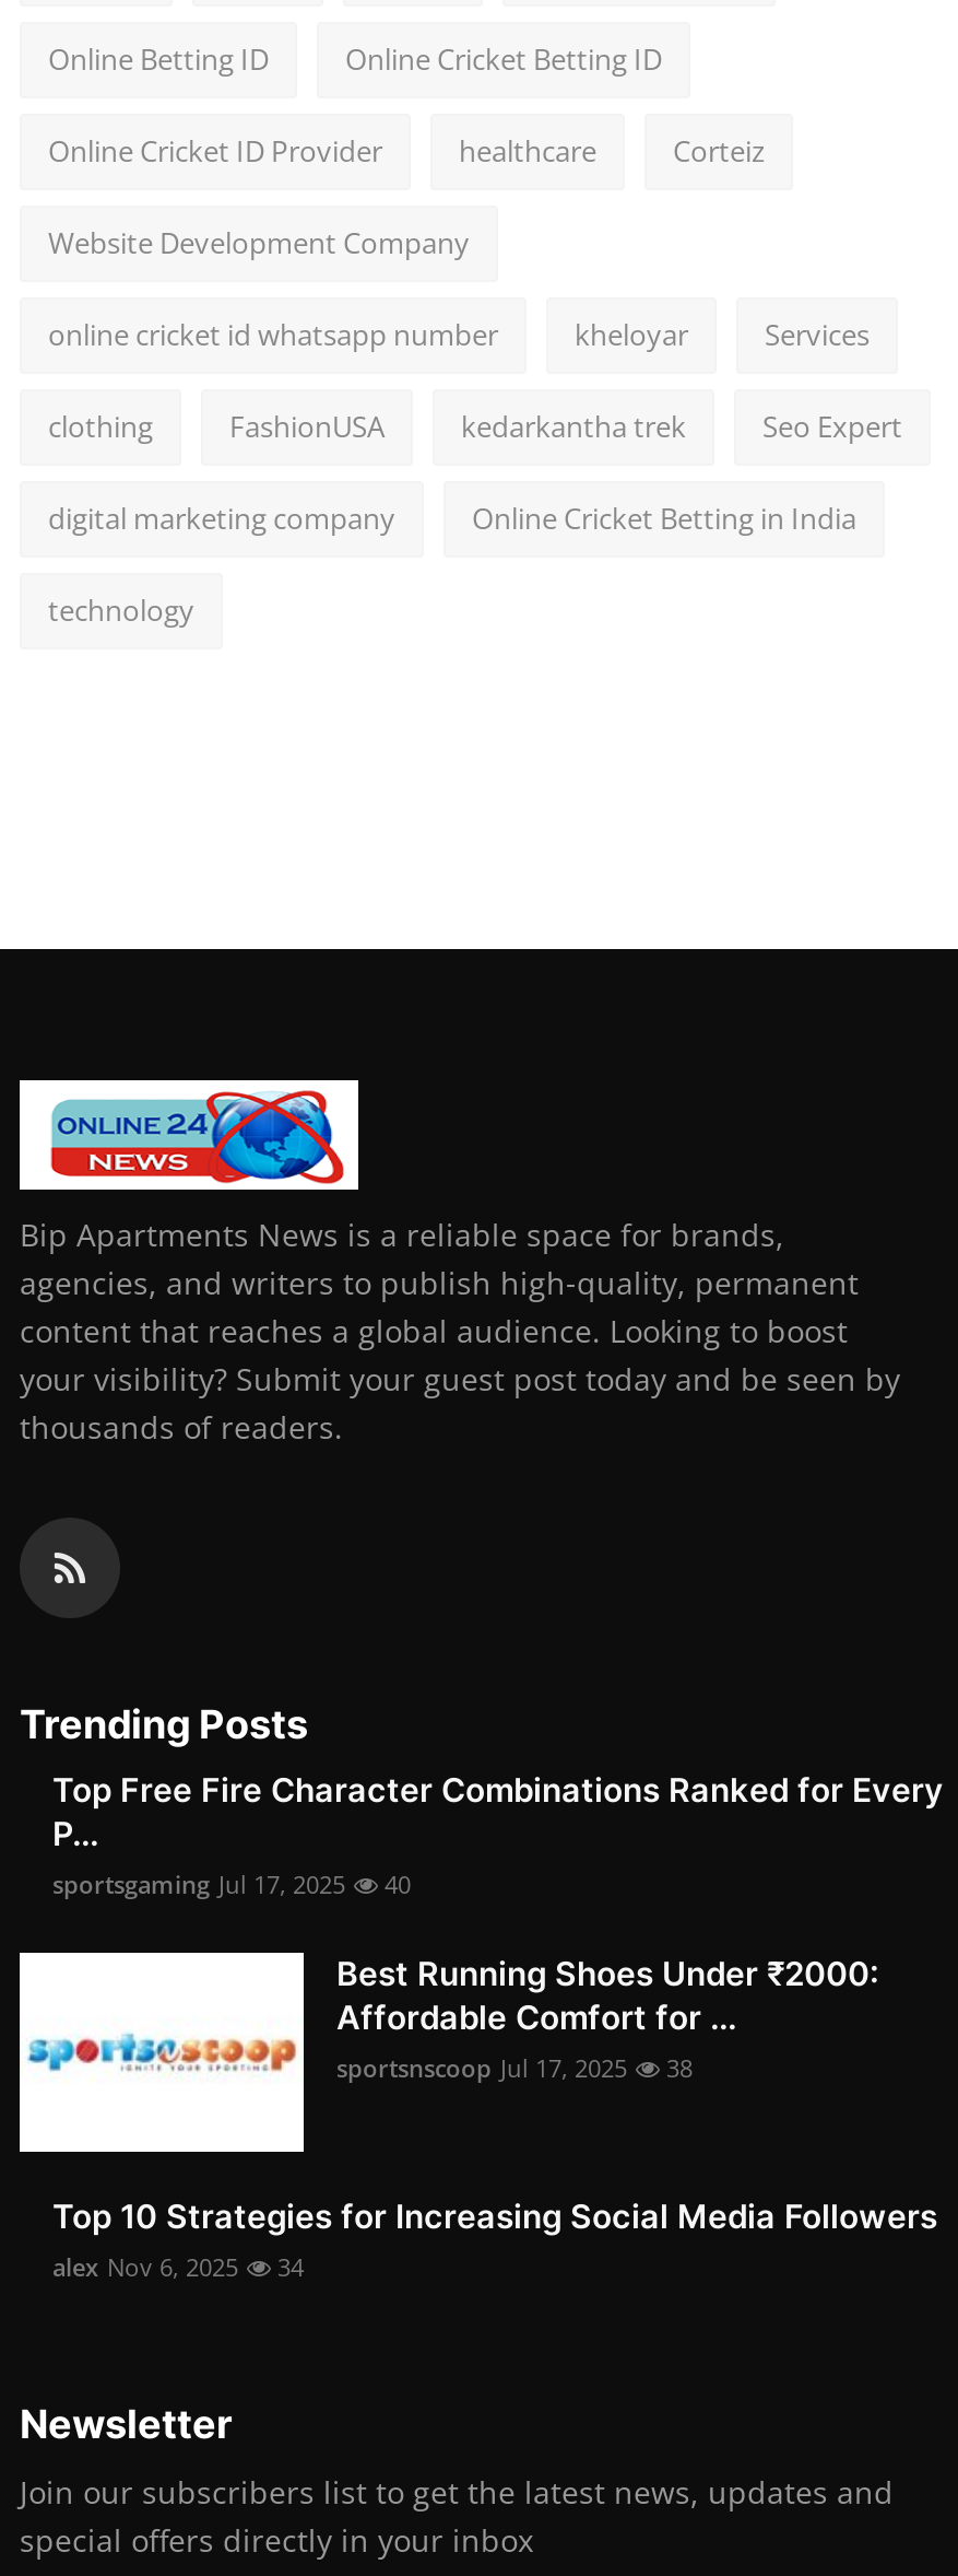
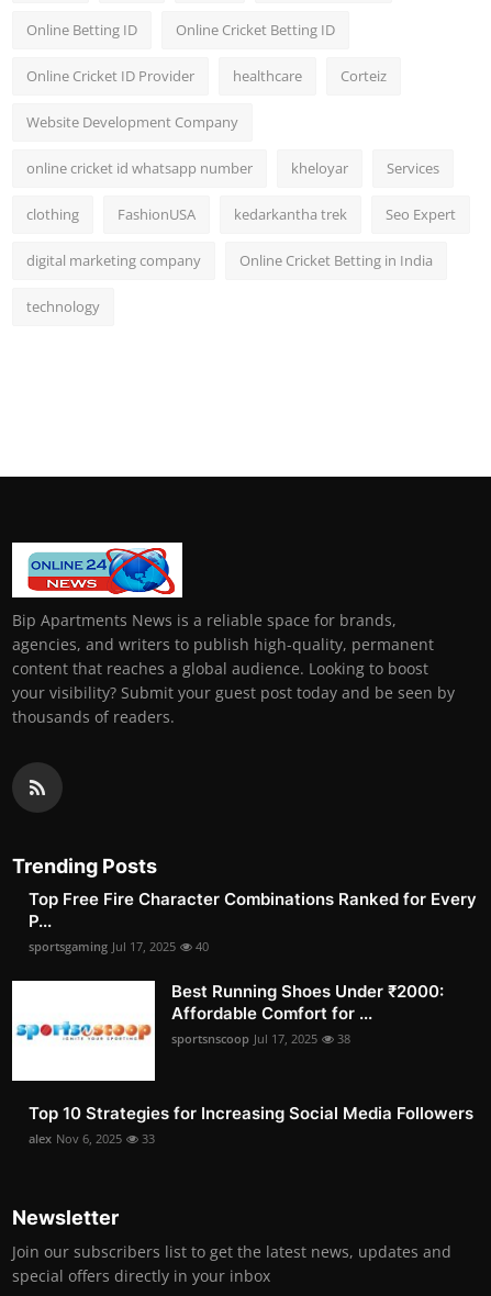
- alex Nov 6, 2025 34
+ alex Nov 6, 2025 33
